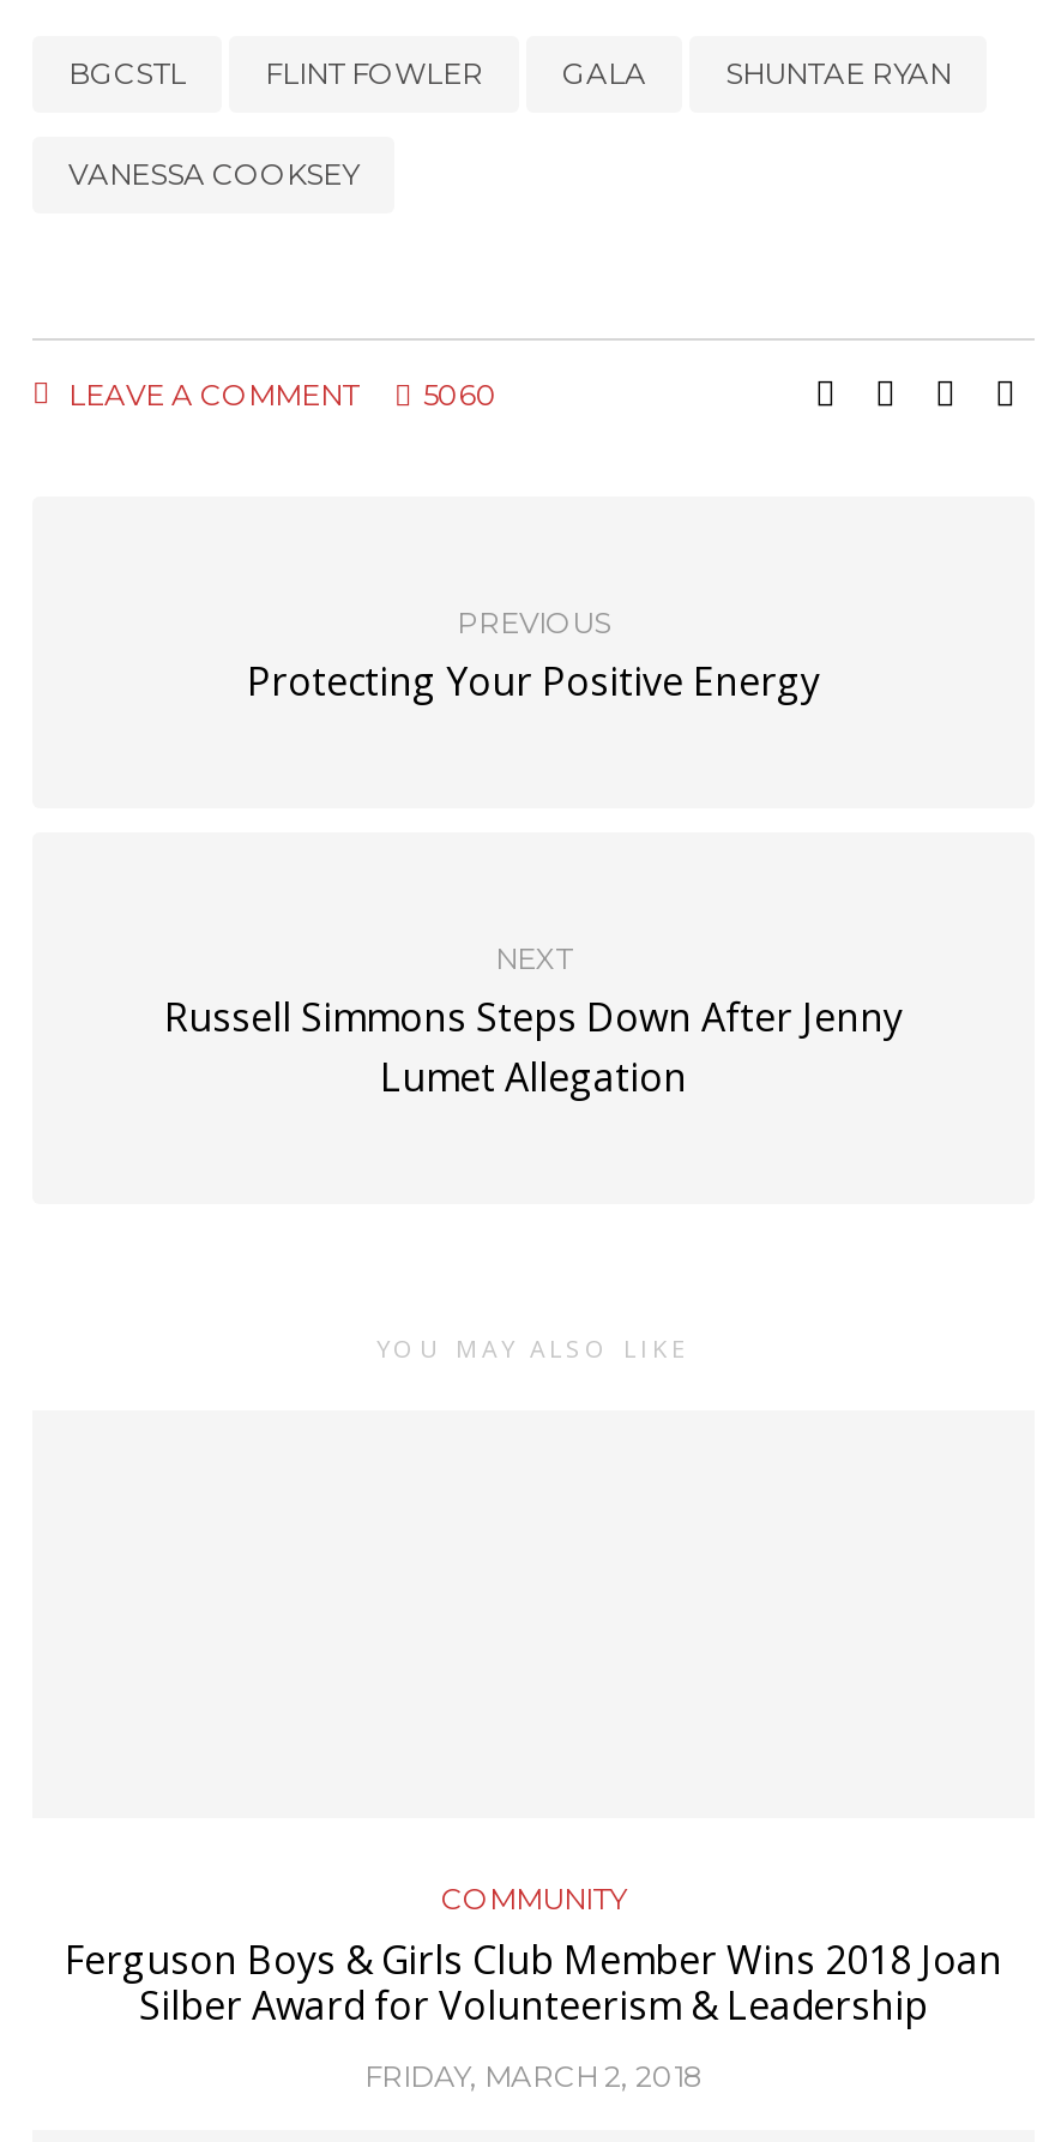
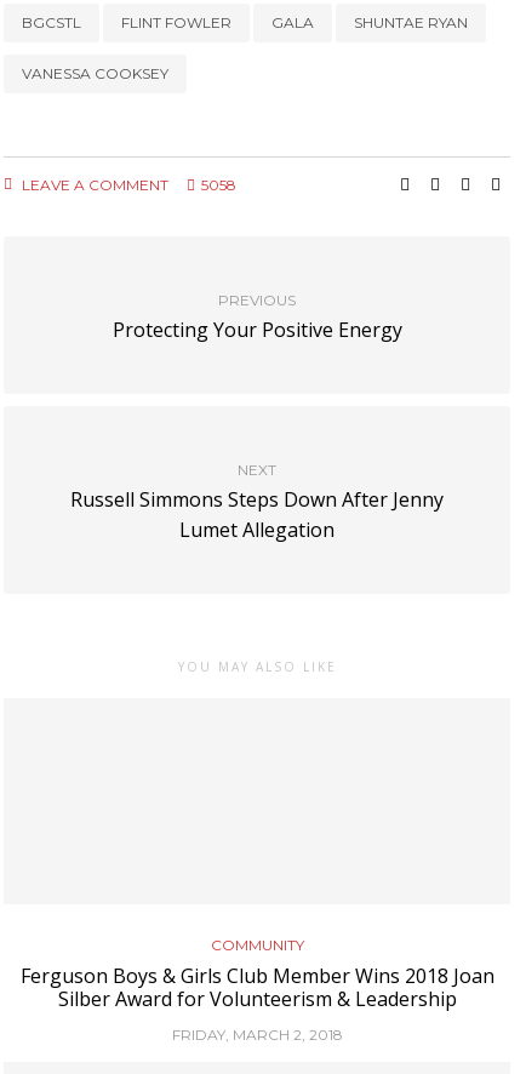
- LEAVE A COMMENT 5060
+ LEAVE A COMMENT 5058
